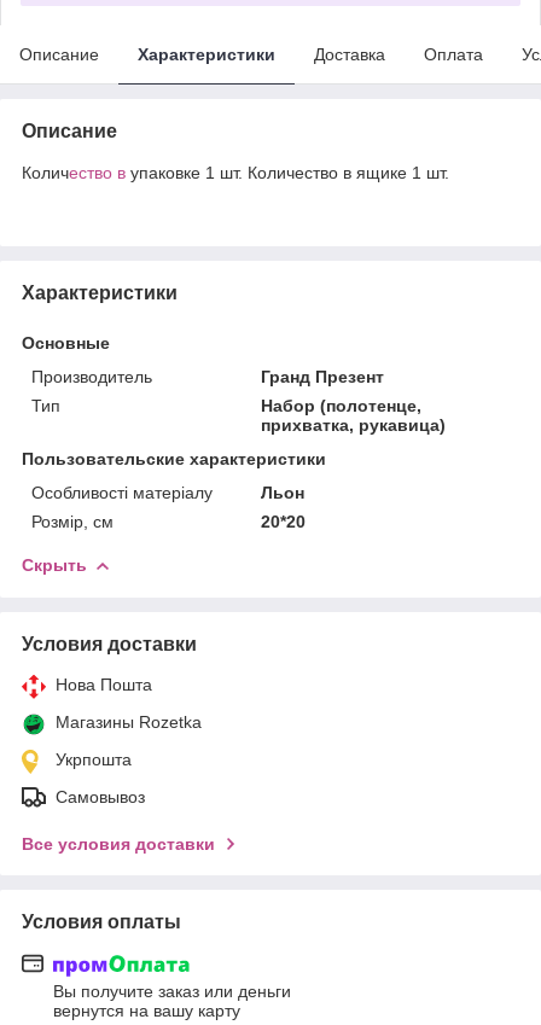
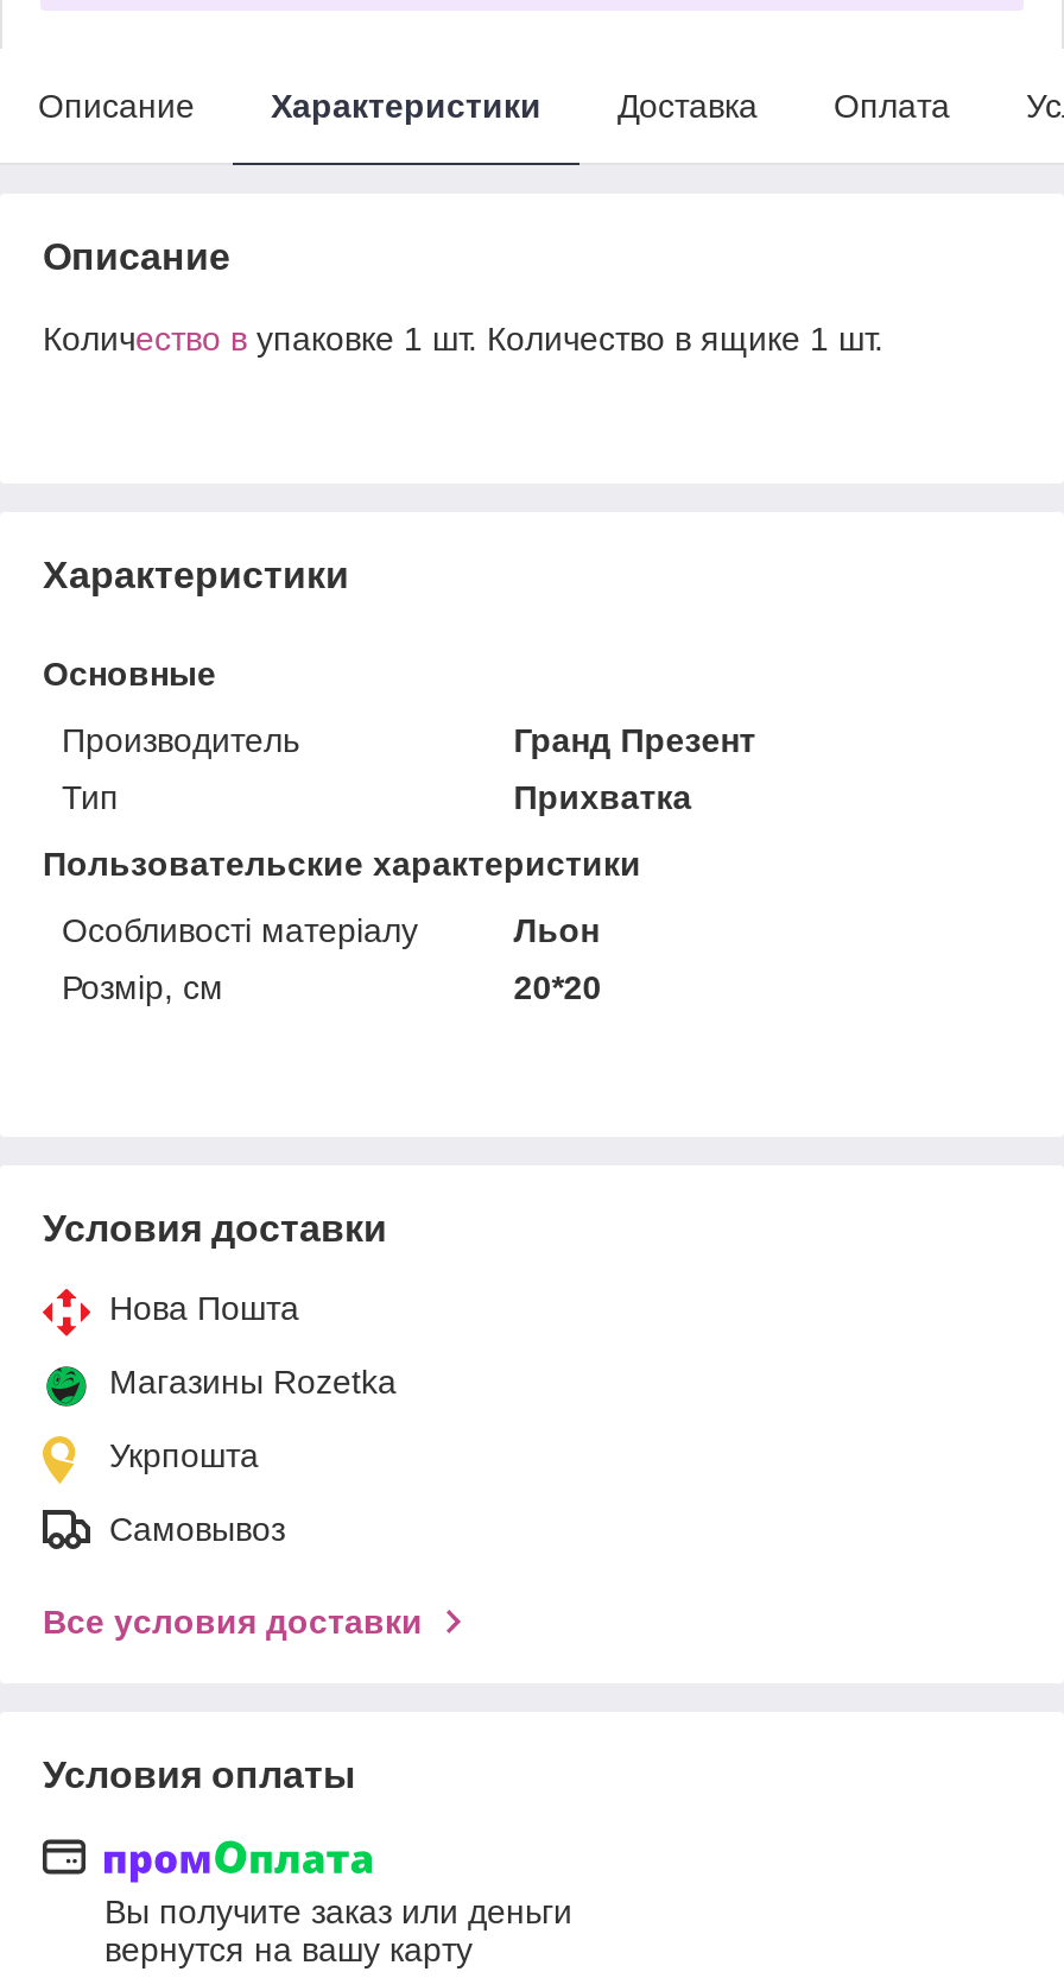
- Набор (полотенце,
- прихватка, рукавица)
+ Прихватка

- Скрыть
